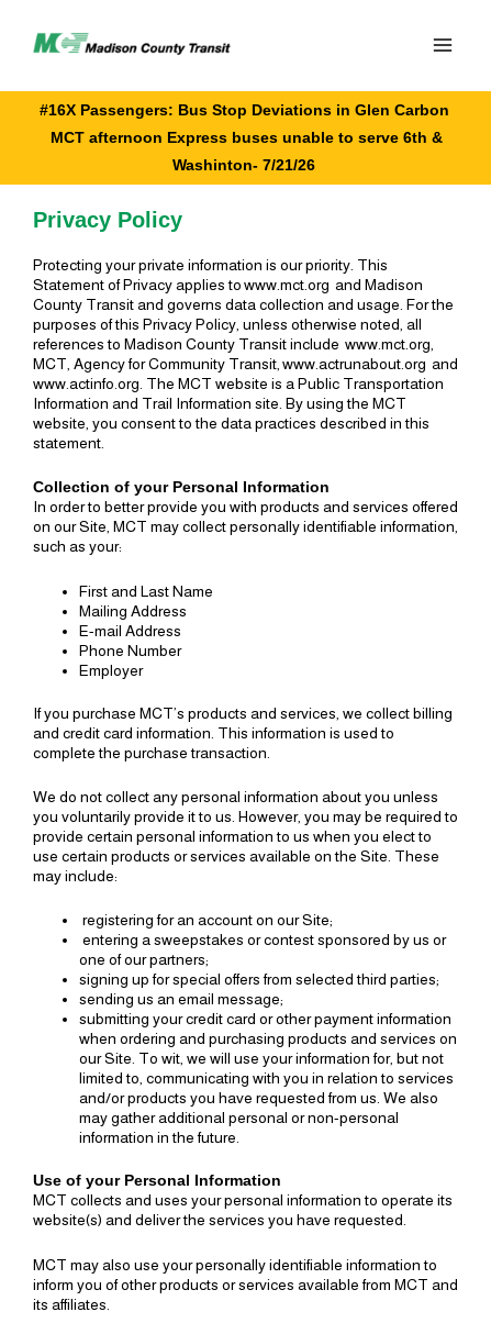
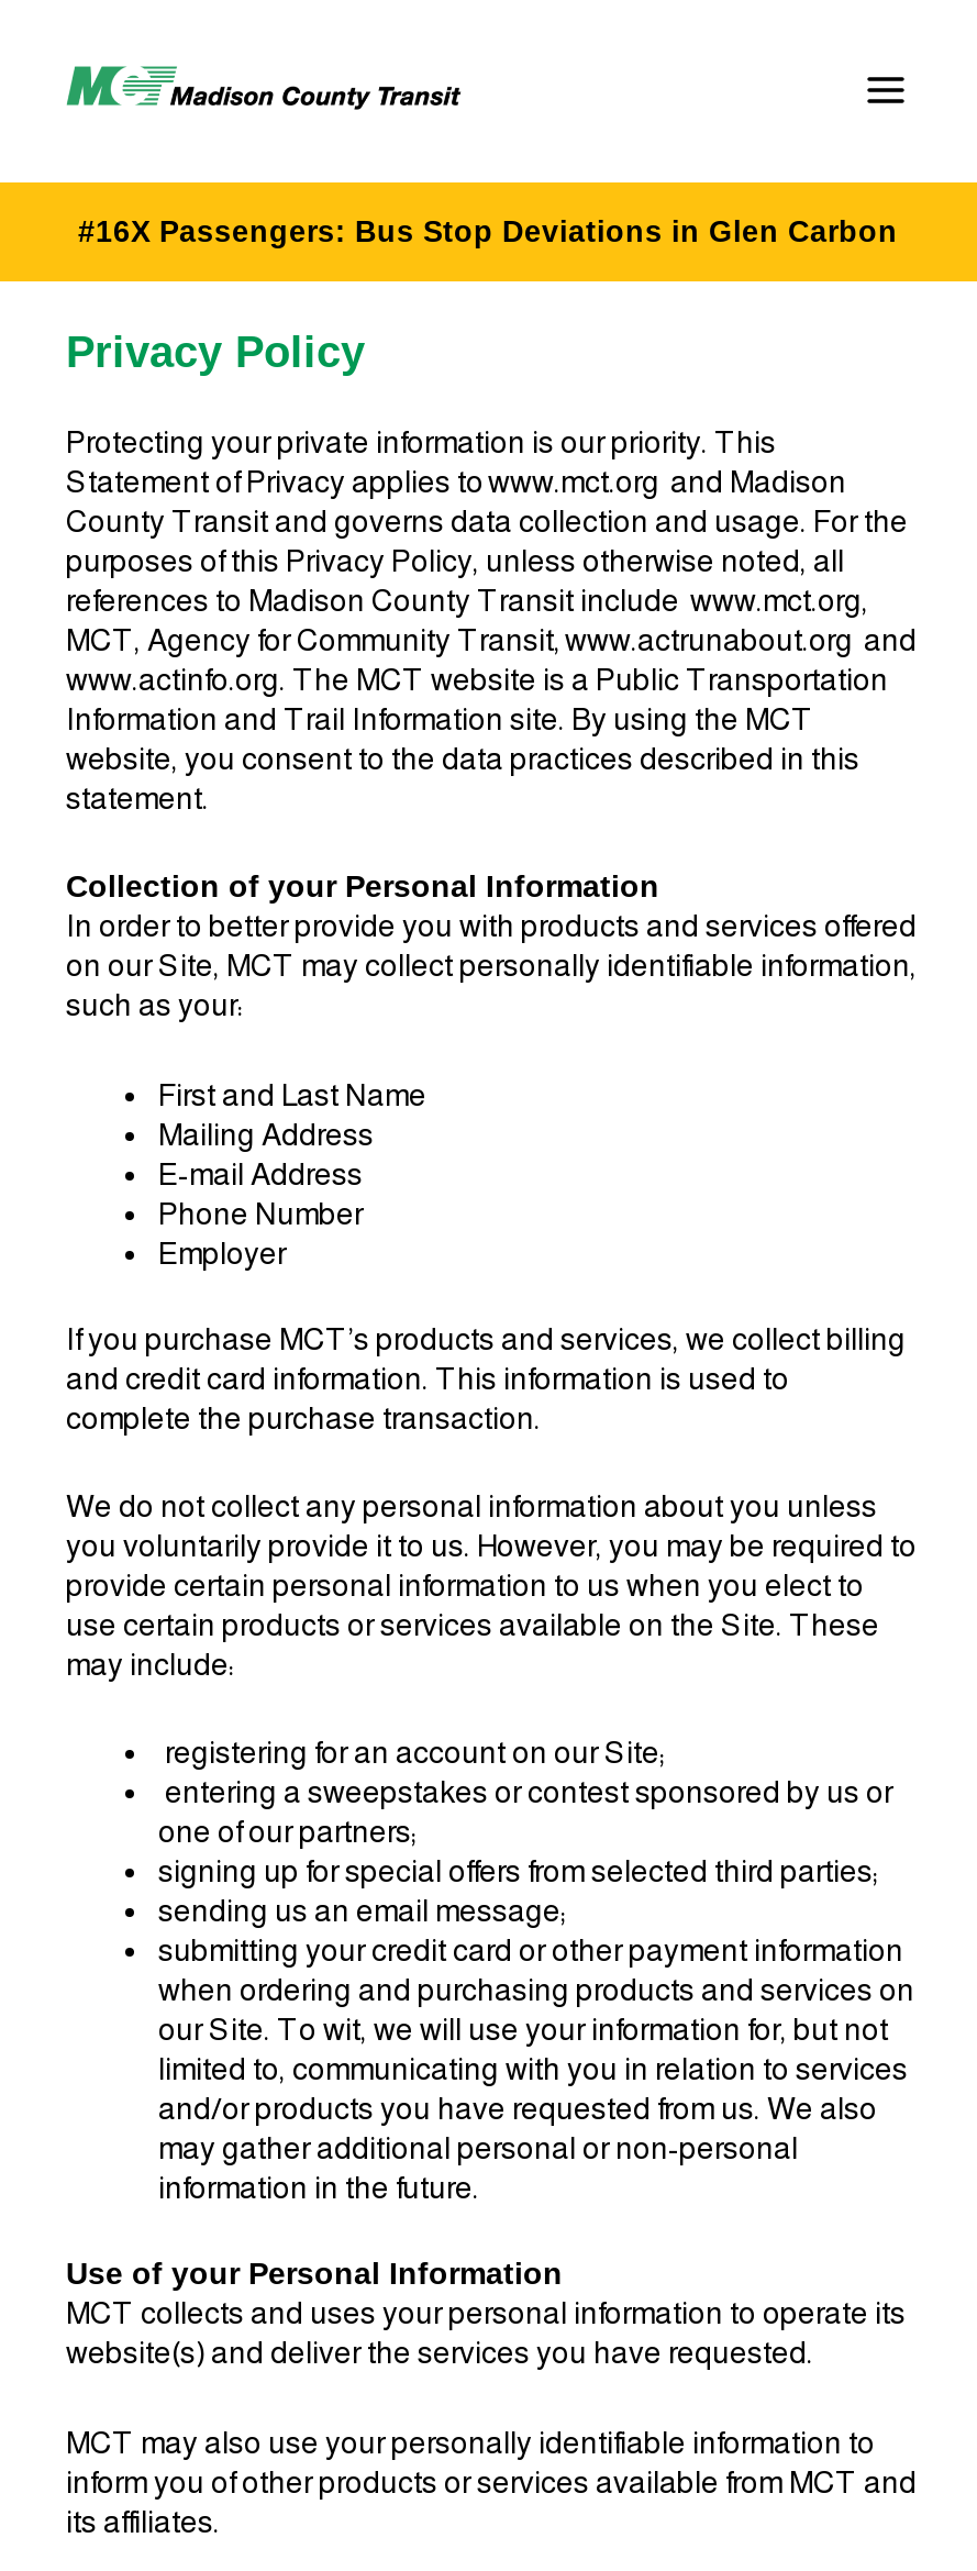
- MCT afternoon Express buses unable to serve 6th &
- Washinton- 7/21/26
